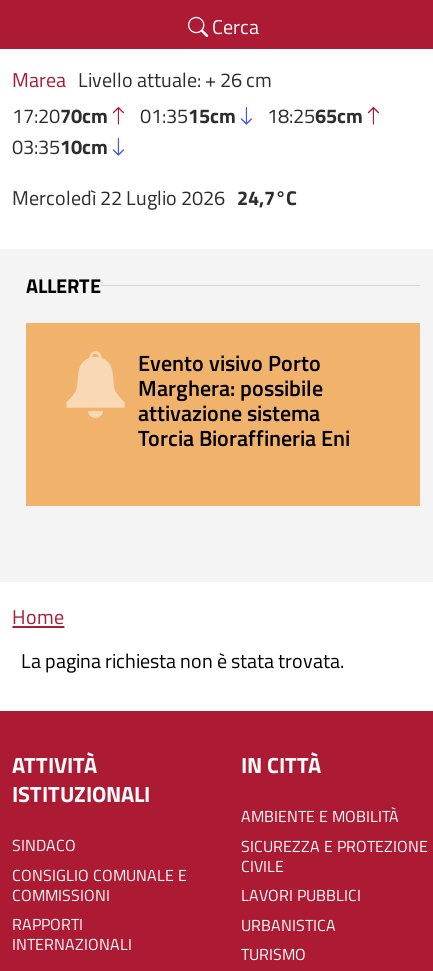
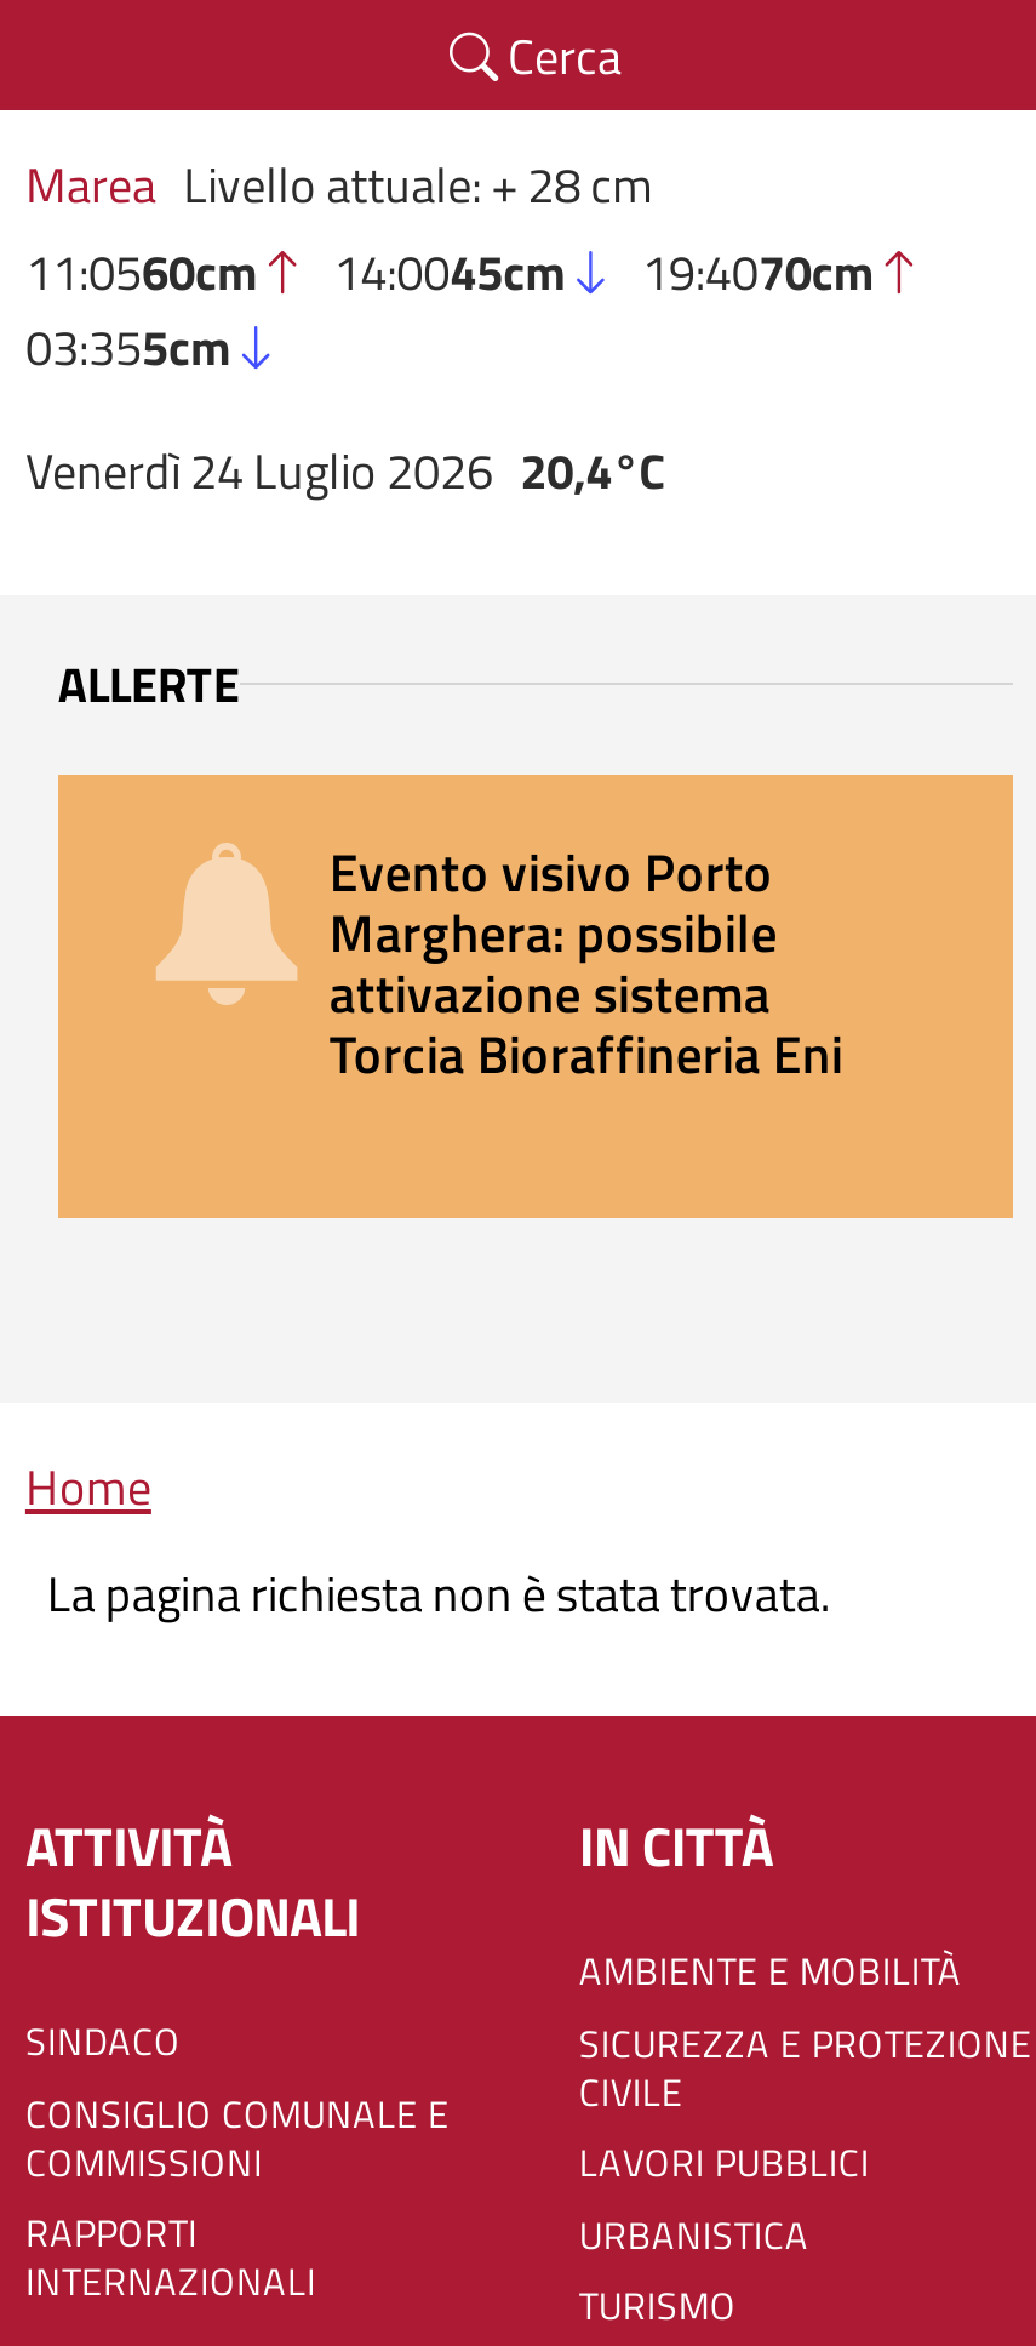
- Marea Livello attuale: + 26 cm
- 17:2070cm
- 01:3515cm
- 18:2565cm
- 03:3510cm
+ Marea Livello attuale: + 28 cm
+ 11:0560cm
+ 14:0045cm
+ 19:4070cm
+ 03:355cm

- Mercoledì 22 Luglio 2026 24,7°C
+ Venerdì 24 Luglio 2026 20,4°C
